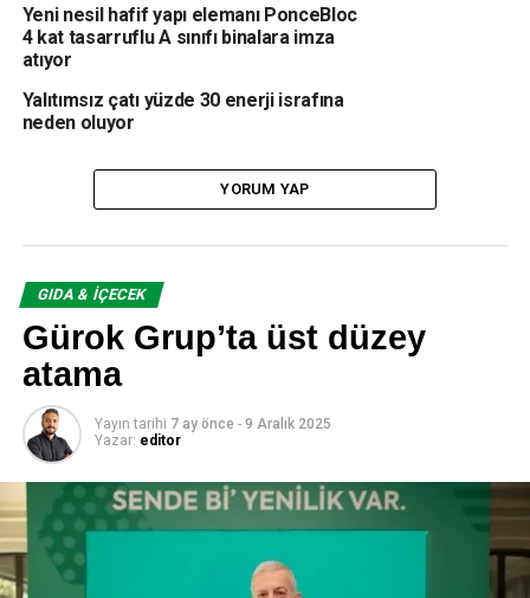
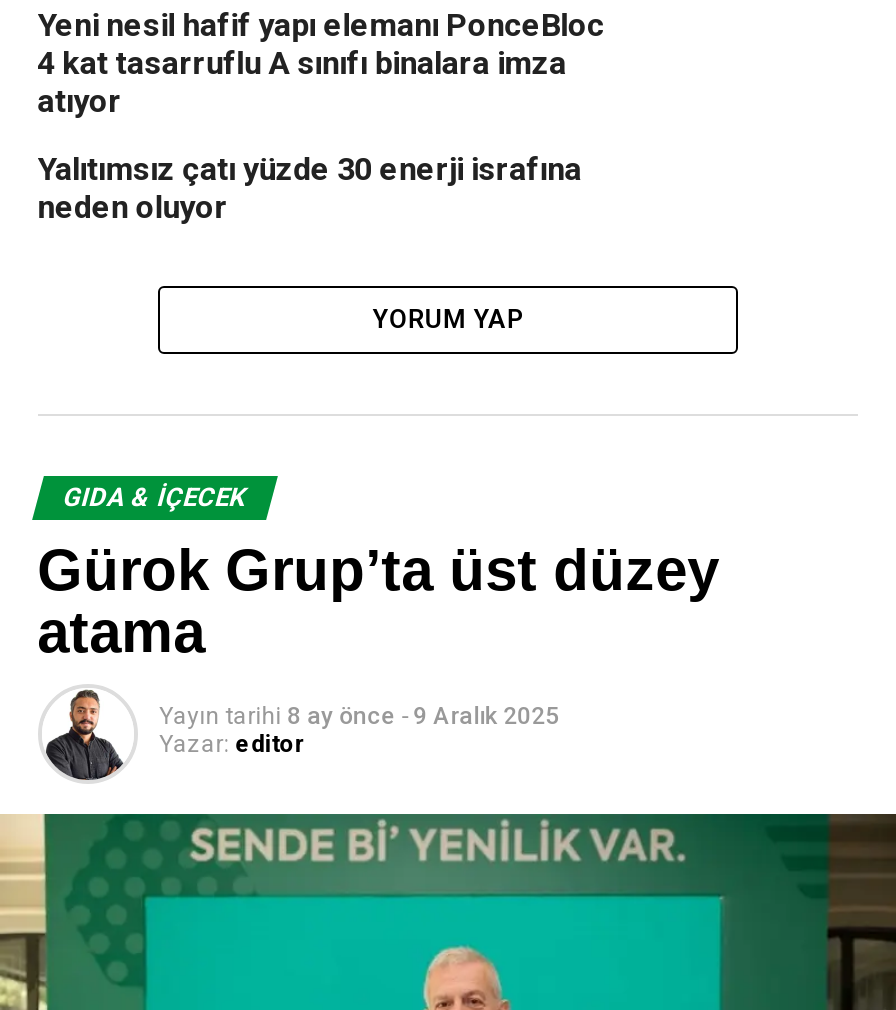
- Yayın tarihi 7 ay önce - 9 Aralık 2025
+ Yayın tarihi 8 ay önce - 9 Aralık 2025
